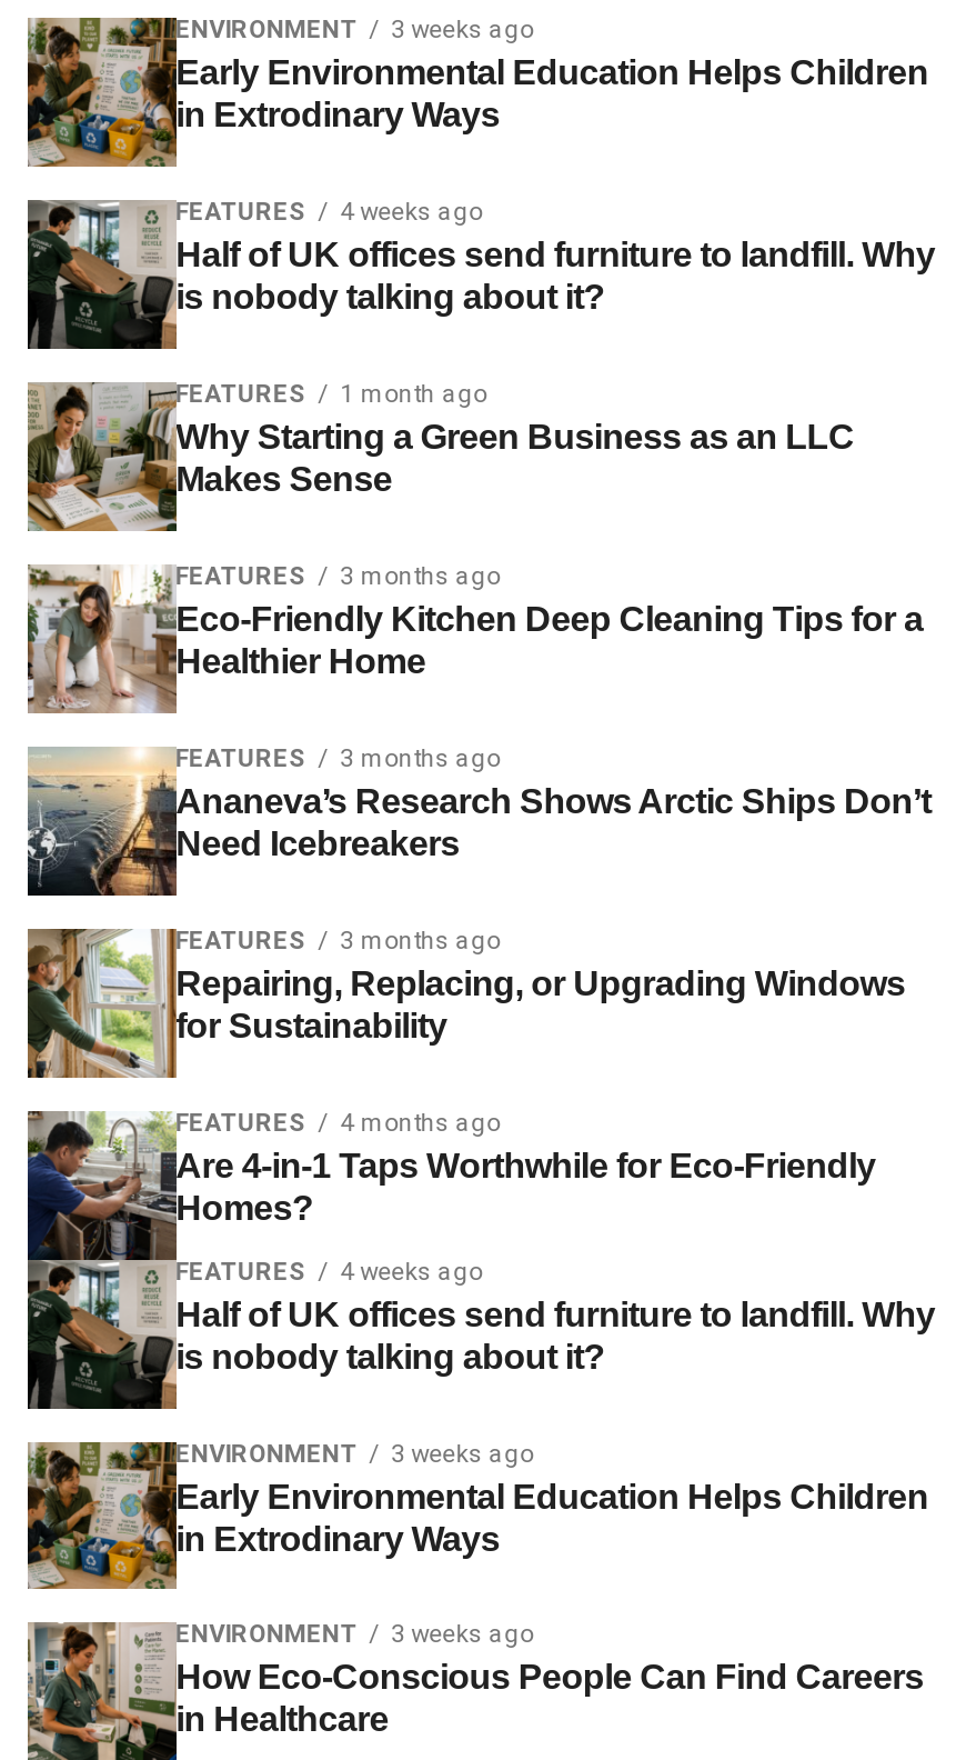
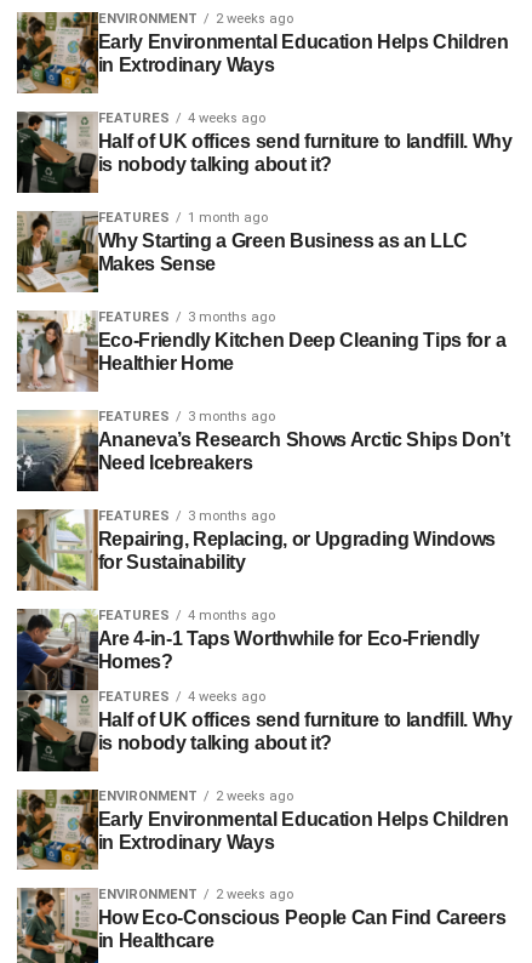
- ENVIRONMENT 3 weeks ago
+ ENVIRONMENT 2 weeks ago

- ENVIRONMENT 3 weeks ago
+ ENVIRONMENT 2 weeks ago

- ENVIRONMENT 3 weeks ago
+ ENVIRONMENT 2 weeks ago
